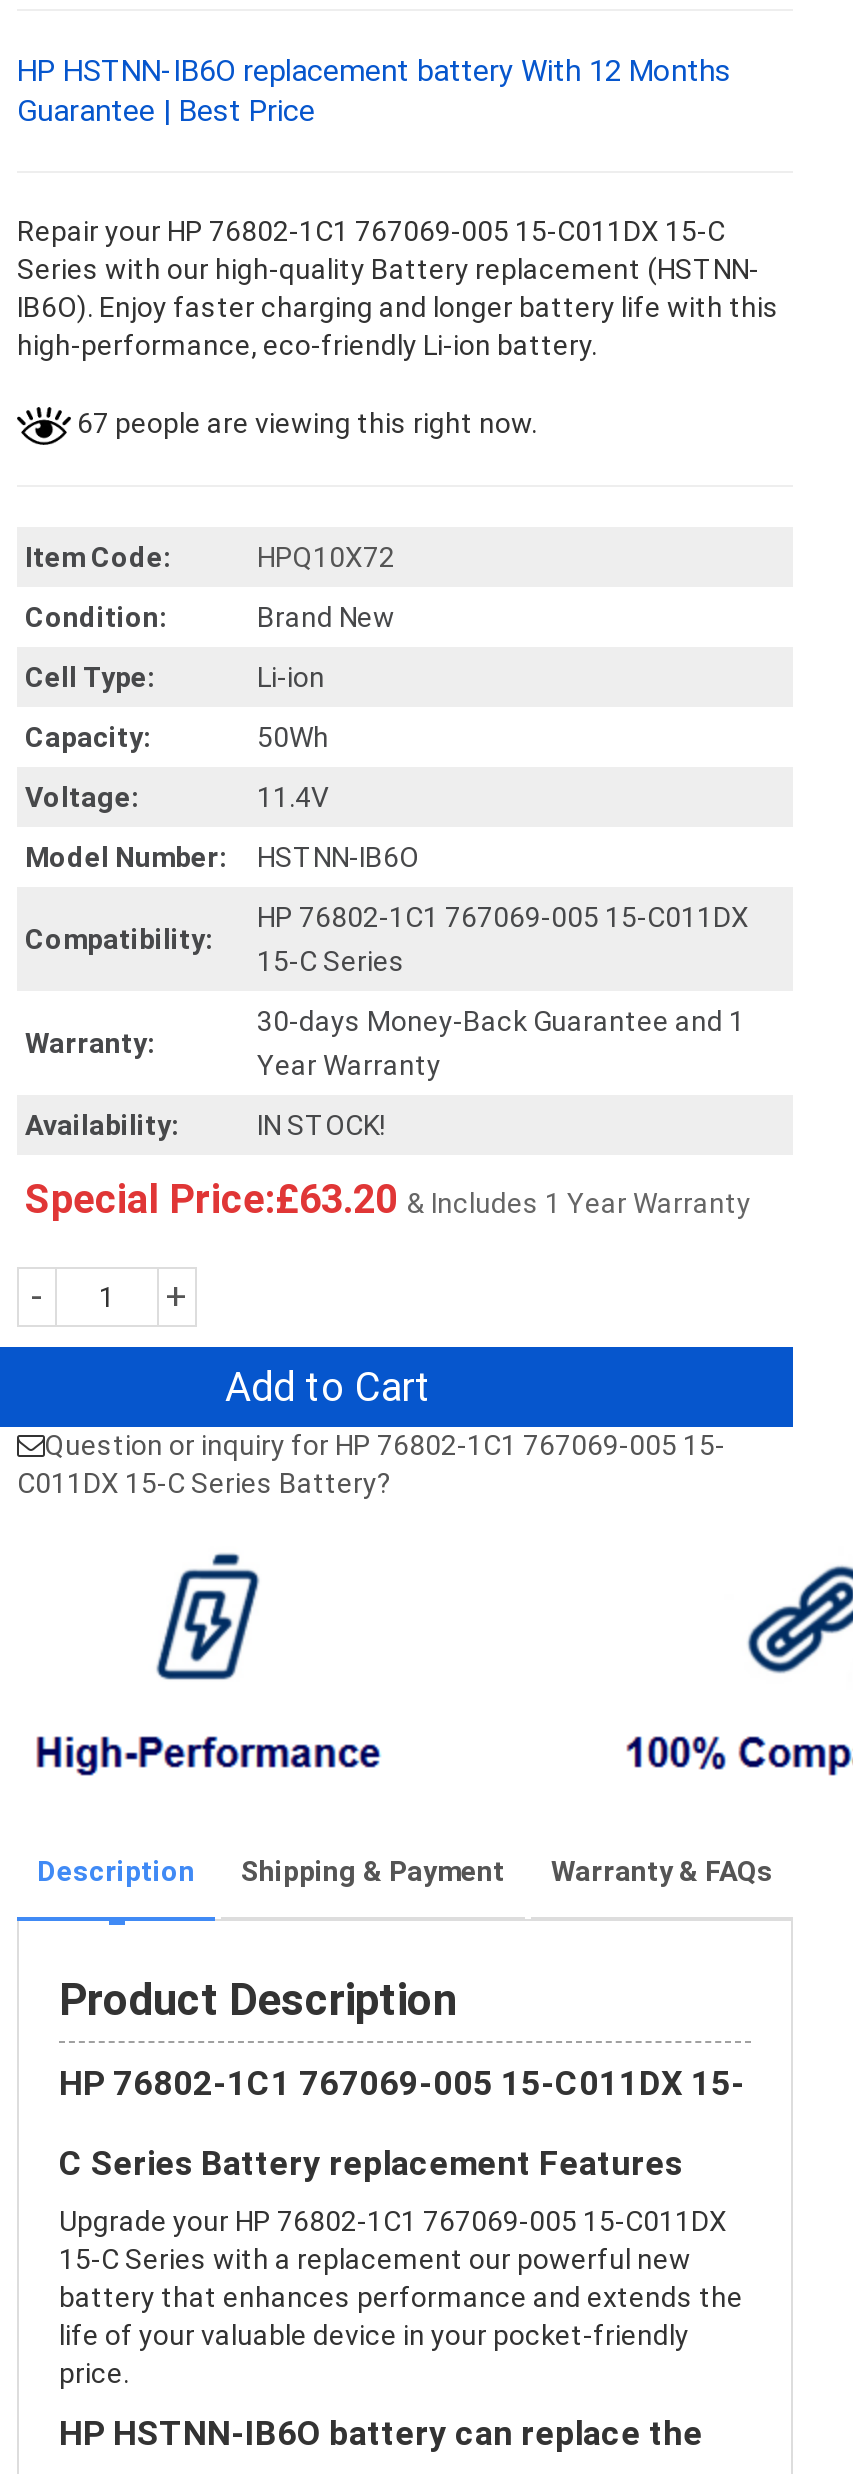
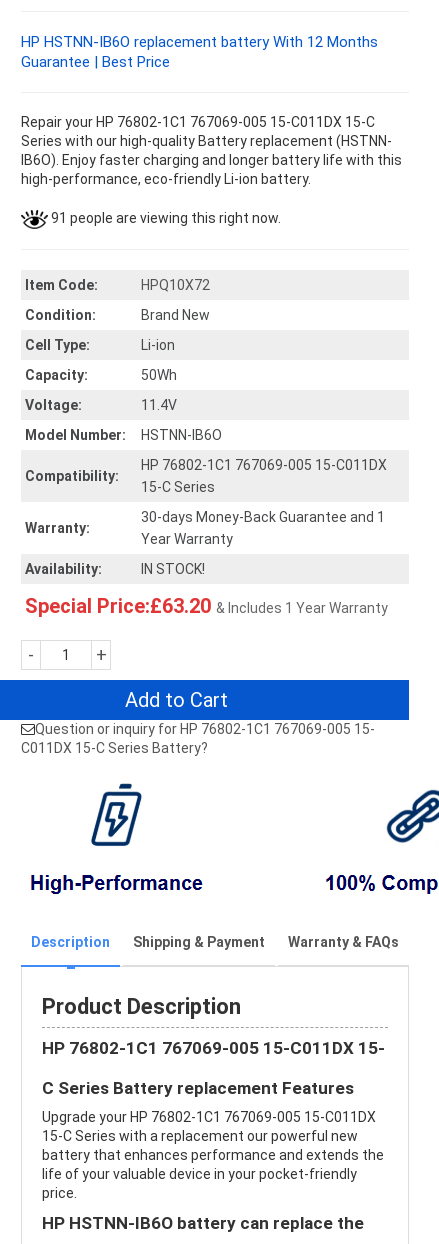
- 67 people are viewing this right now.
+ 91 people are viewing this right now.
